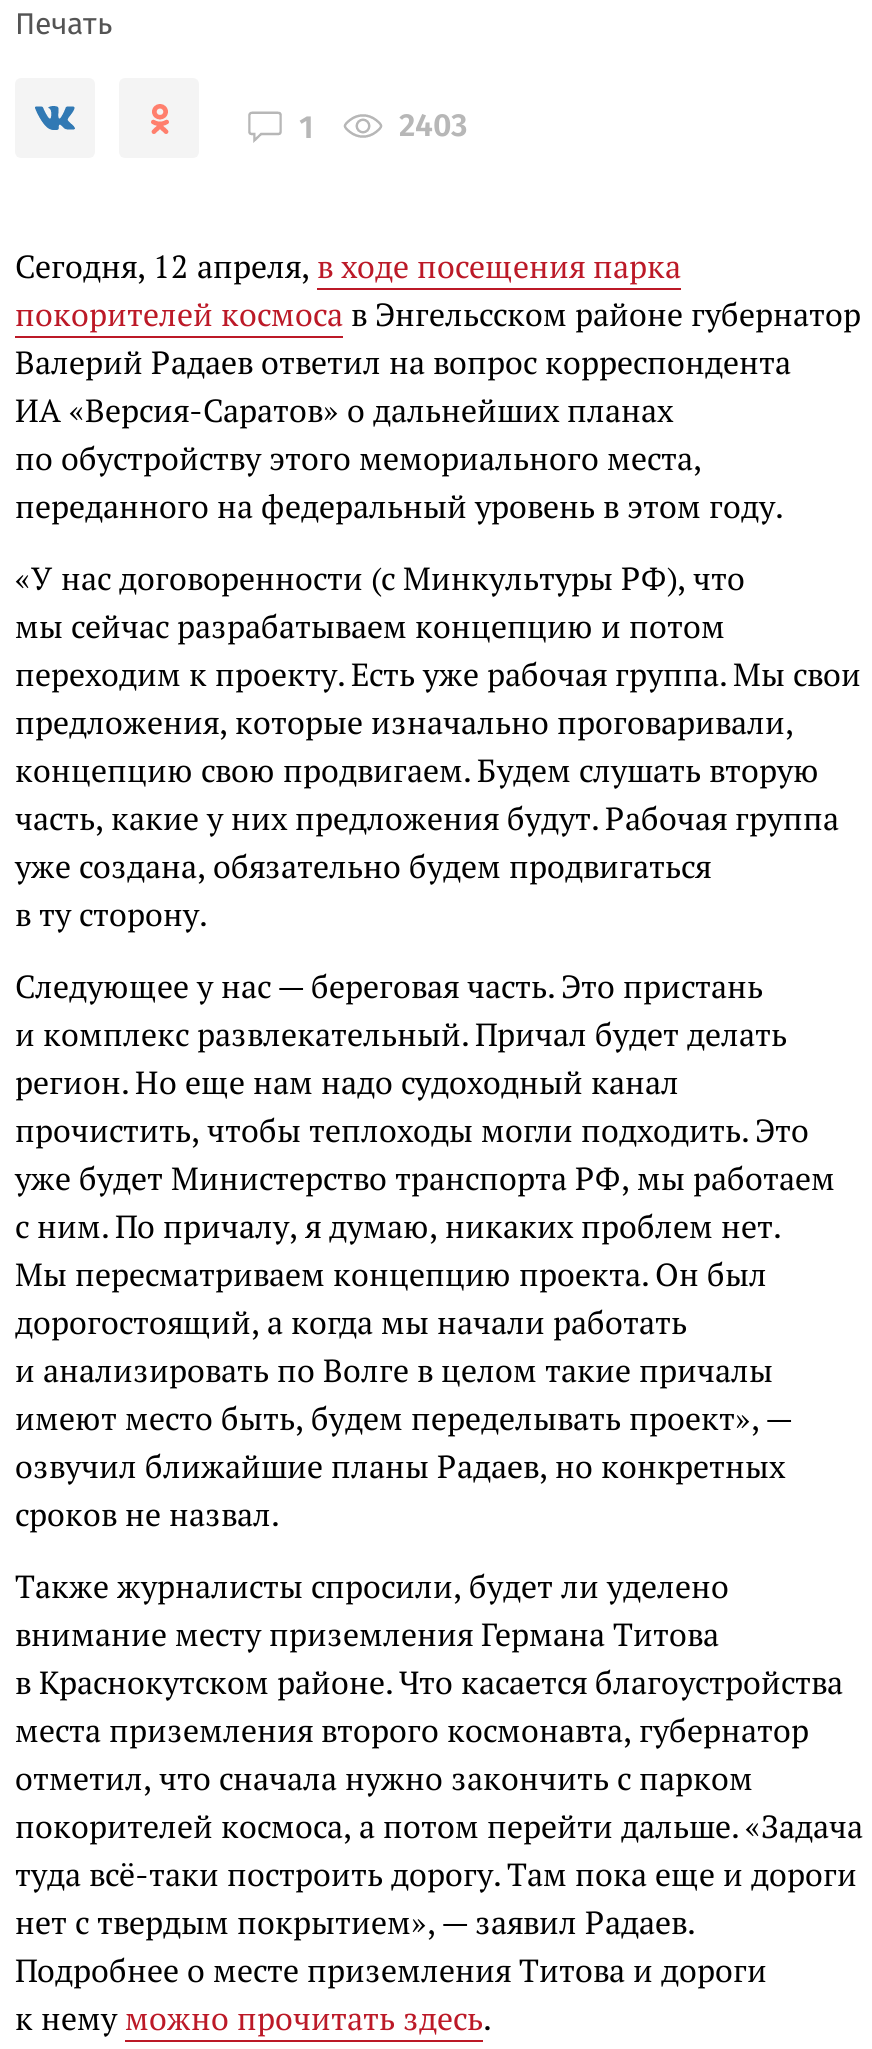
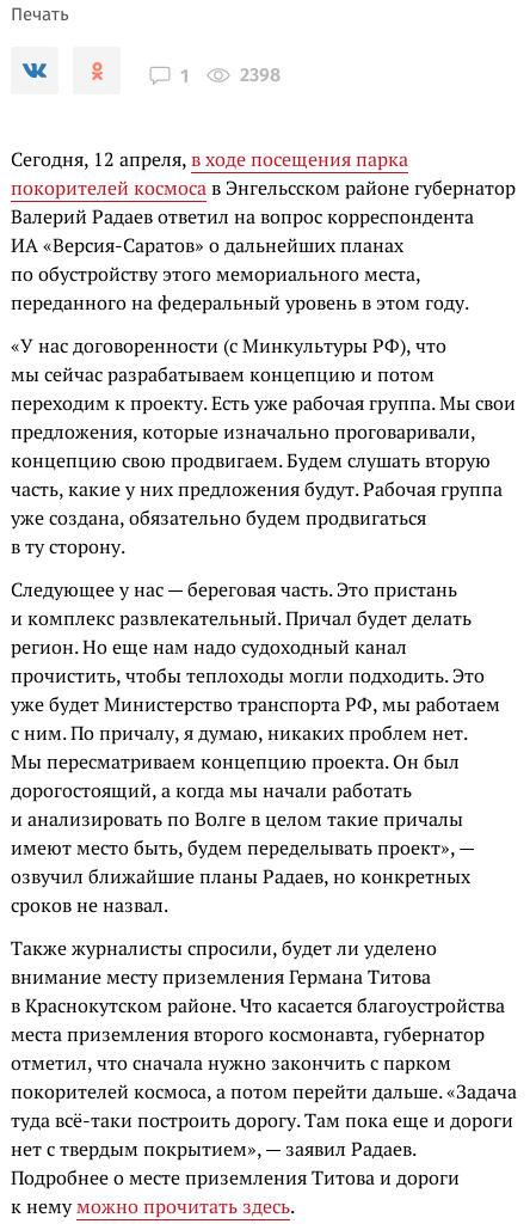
- 2403
+ 2398
